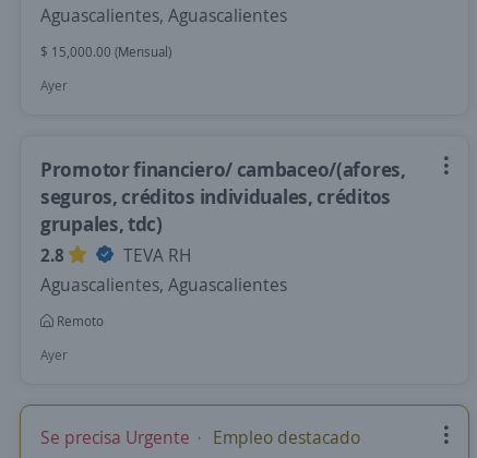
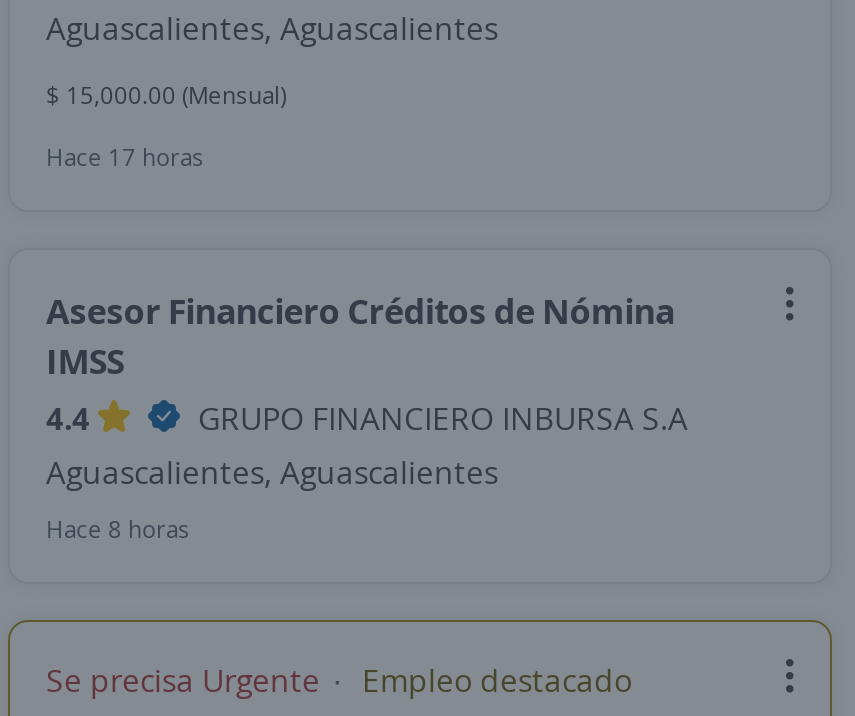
- Ayer
+ Hace 17 horas

- Promotor financiero/ cambaceo/(afores,
- seguros, créditos individuales, créditos
- grupales, tdc)
- 2.8
- TEVA RH
+ Asesor Financiero Créditos de Nómina
+ IMSS
+ 4.4
+ GRUPO FINANCIERO INBURSA S.A

- Remoto
- Ayer
+ Hace 8 horas
